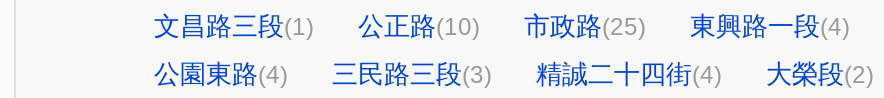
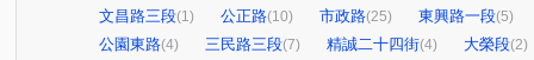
- 文昌路三段(1) 公正路(10) 市政路(25) 東興路一段(4)
+ 文昌路三段(1) 公正路(10) 市政路(25) 東興路一段(5)

- 公園東路(4) 三民路三段(3) 精誠二十四街(4) 大榮段(2)
+ 公園東路(4) 三民路三段(7) 精誠二十四街(4) 大榮段(2)
